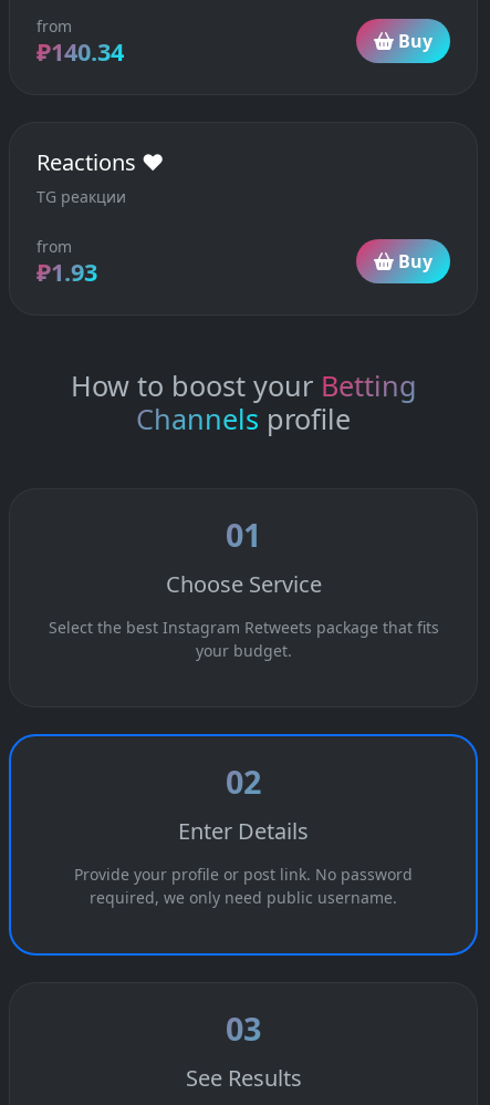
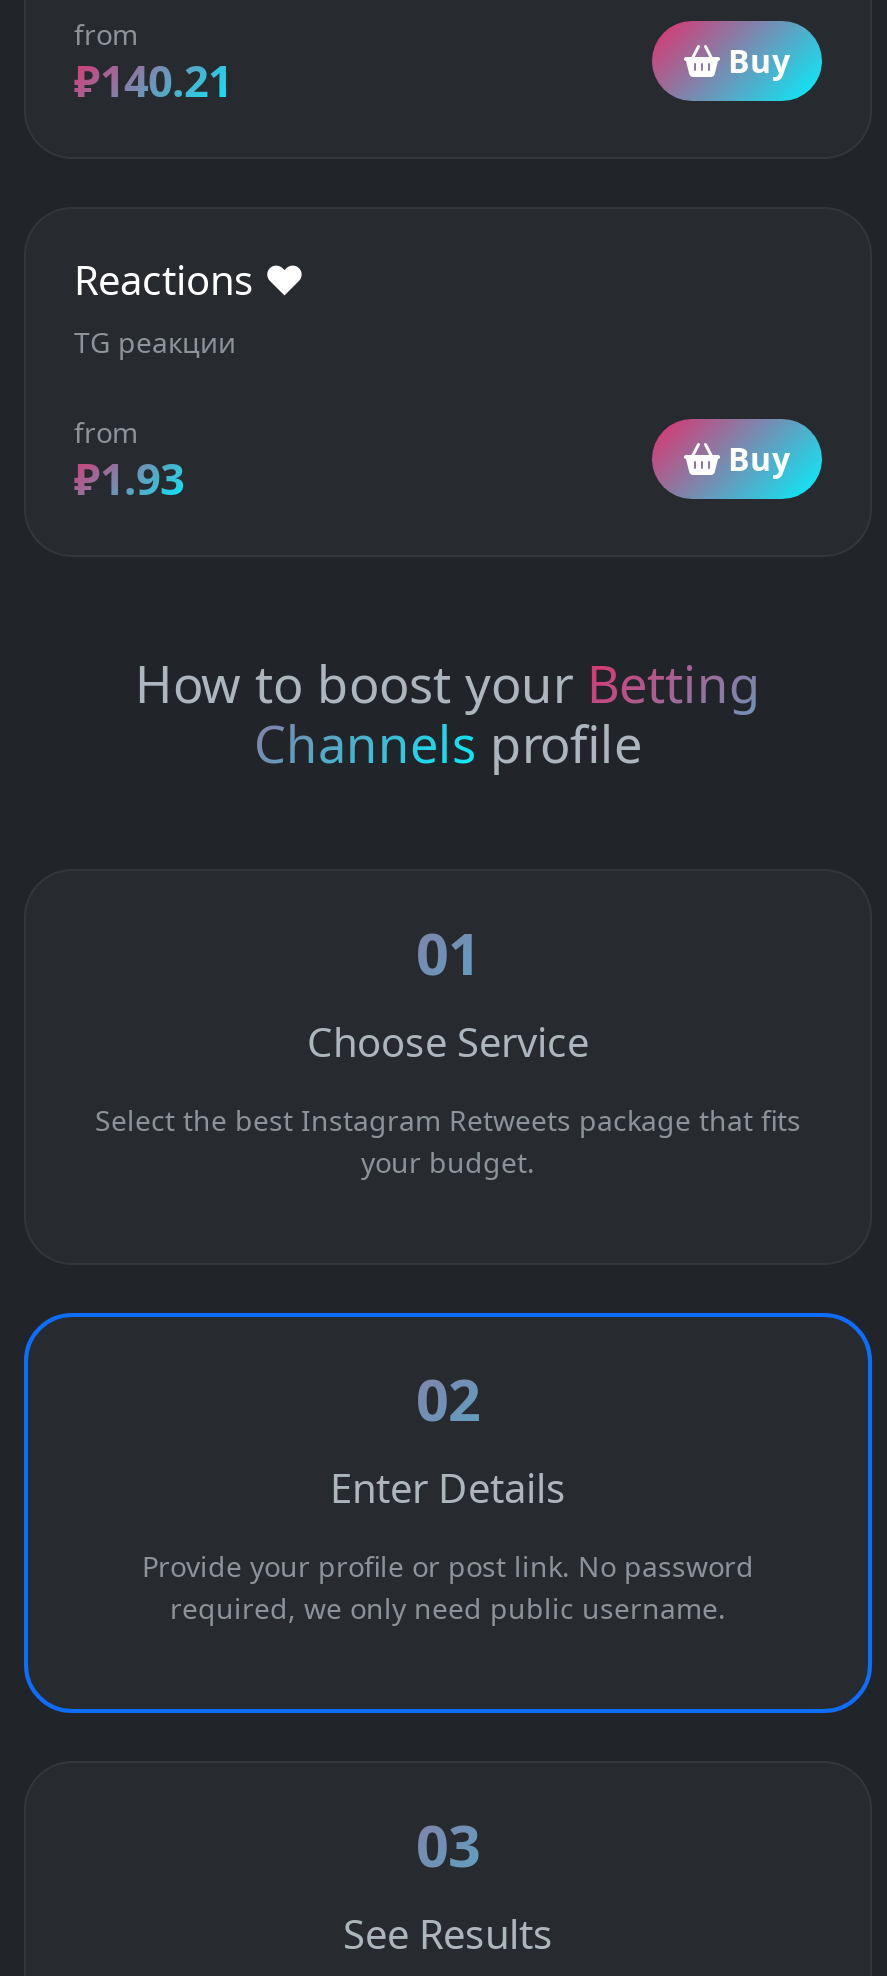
- ₽140.34
+ ₽140.21
